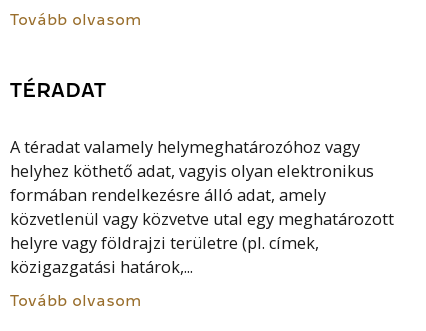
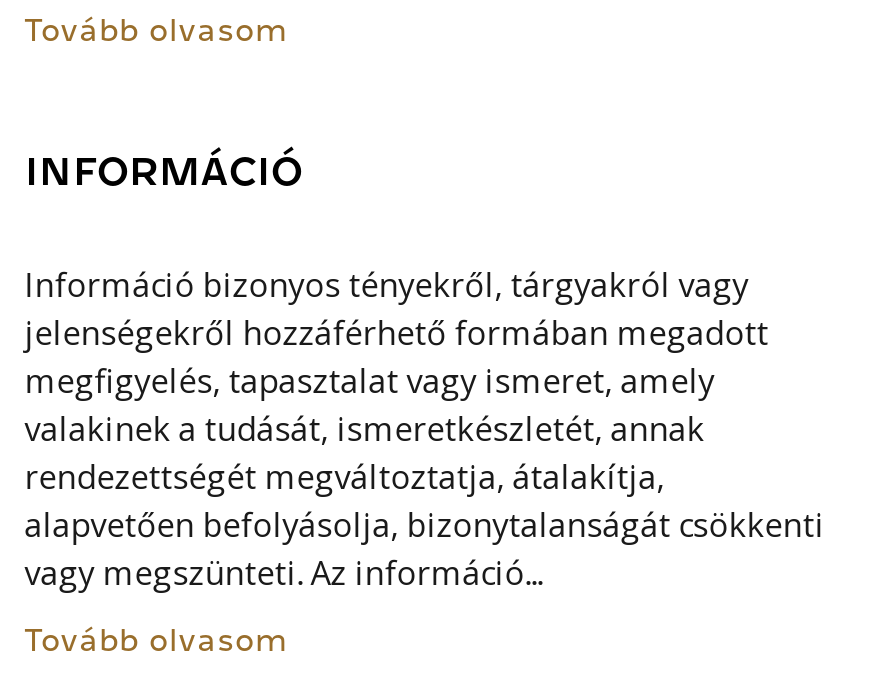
- TÉRADAT
+ INFORMÁCIÓ

- A téradat valamely helymeghatározóhoz vagy
- helyhez köthető adat, vagyis olyan elektronikus
- formában rendelkezésre álló adat, amely
- közvetlenül vagy közvetve utal egy meghatározott
- helyre vagy földrajzi területre (pl. címek,
- közigazgatási határok,...
+ Információ bizonyos tényekről, tárgyakról vagy
+ jelenségekről hozzáférhető formában megadott
+ megfigyelés, tapasztalat vagy ismeret, amely
+ valakinek a tudását, ismeretkészletét, annak
+ rendezettségét megváltoztatja, átalakítja,
+ alapvetően befolyásolja, bizonytalanságát csökkenti
+ vagy megszünteti. Az információ...
